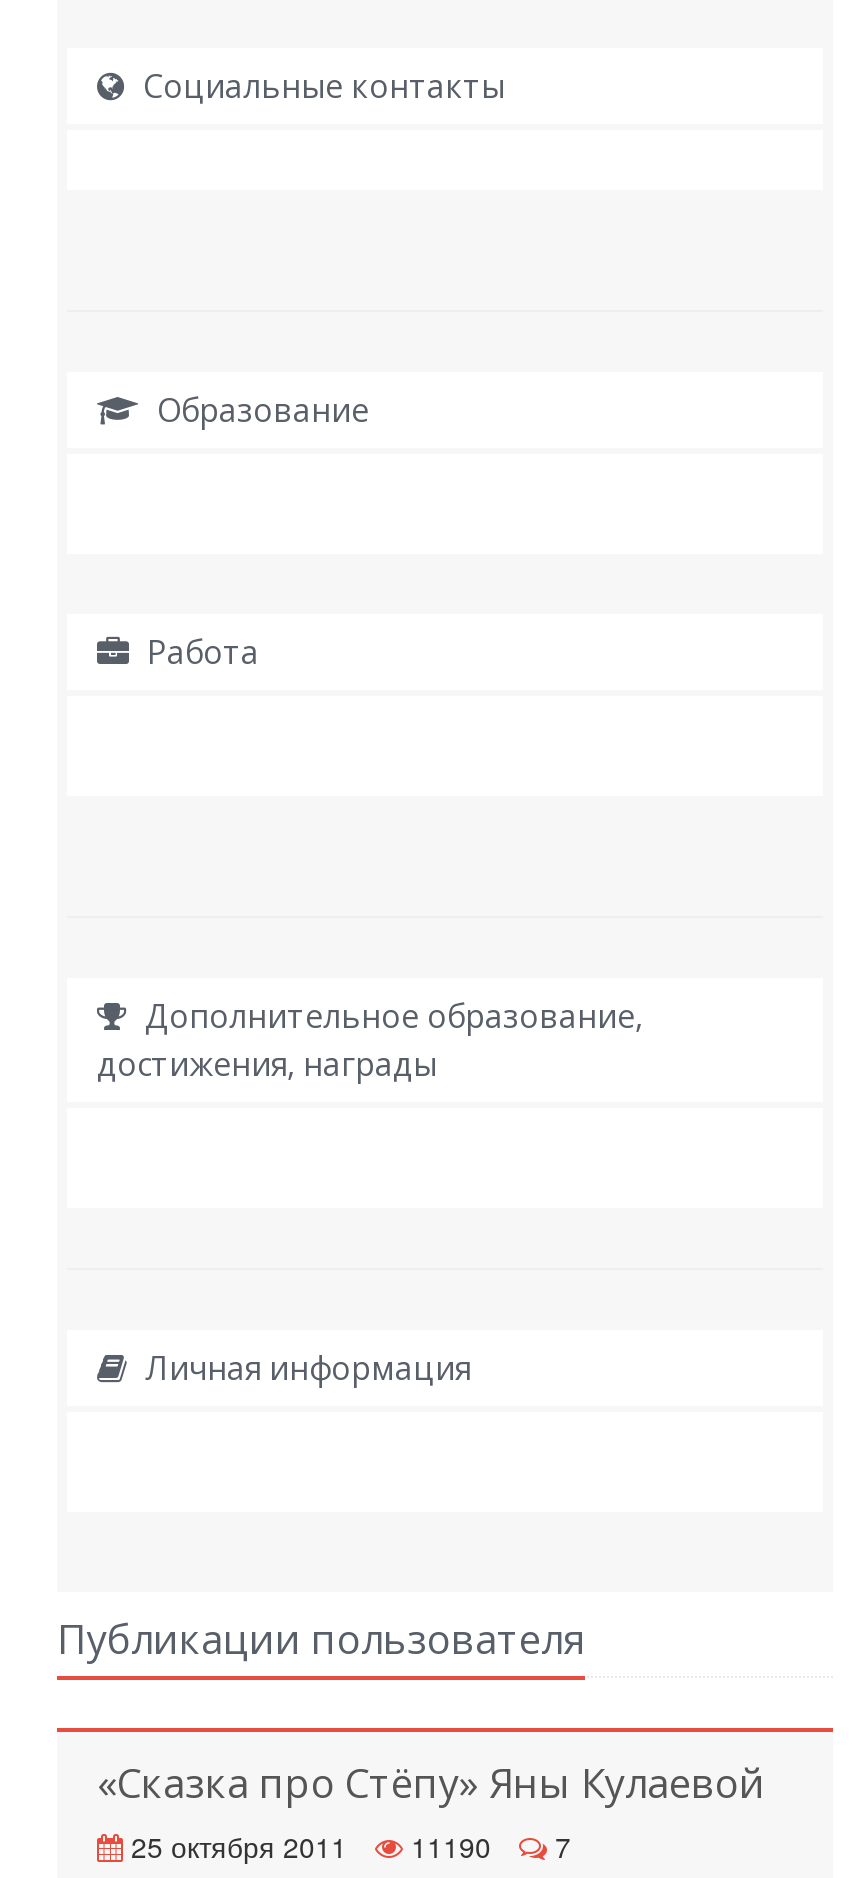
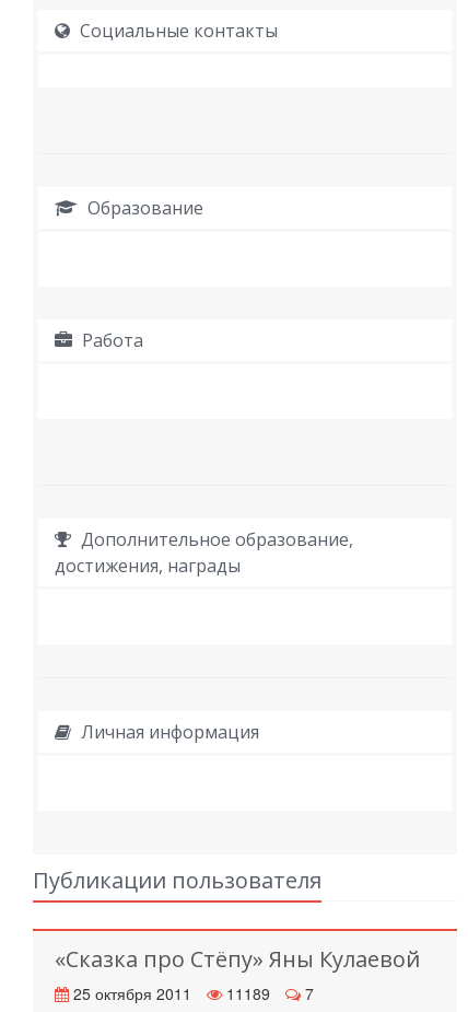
- 11190
+ 11189
